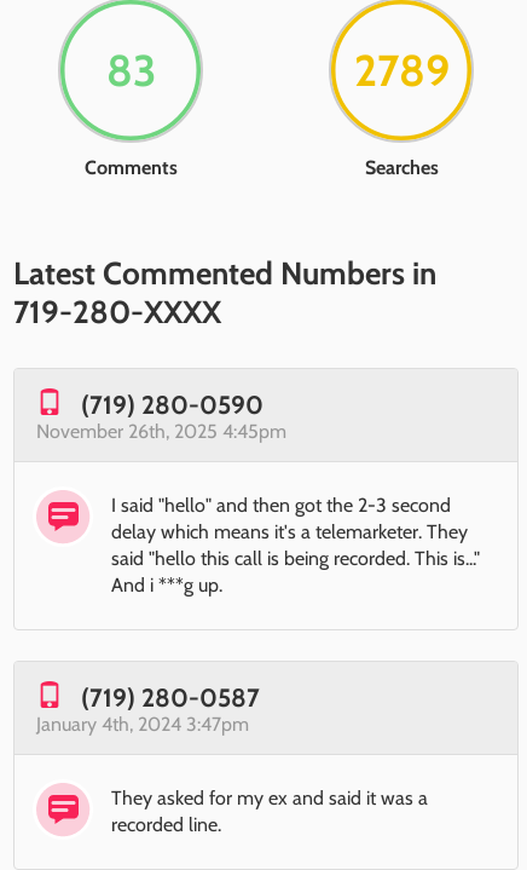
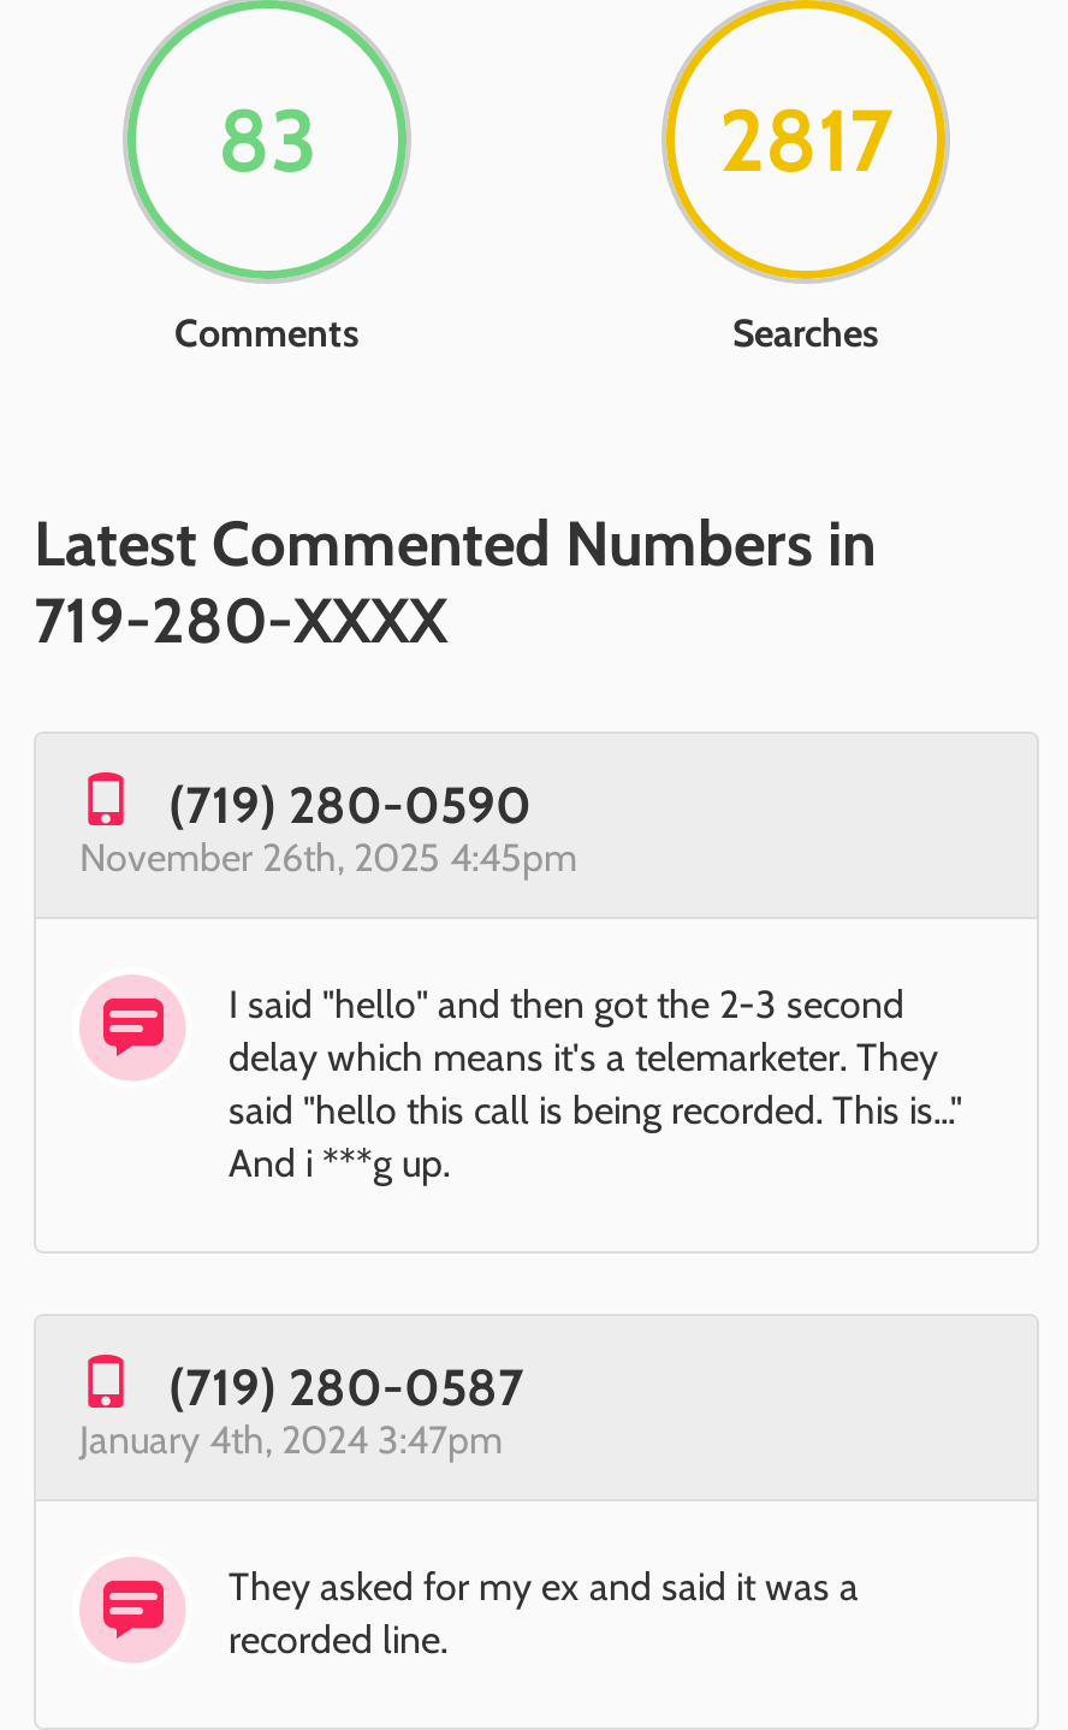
- 2789
+ 2817
